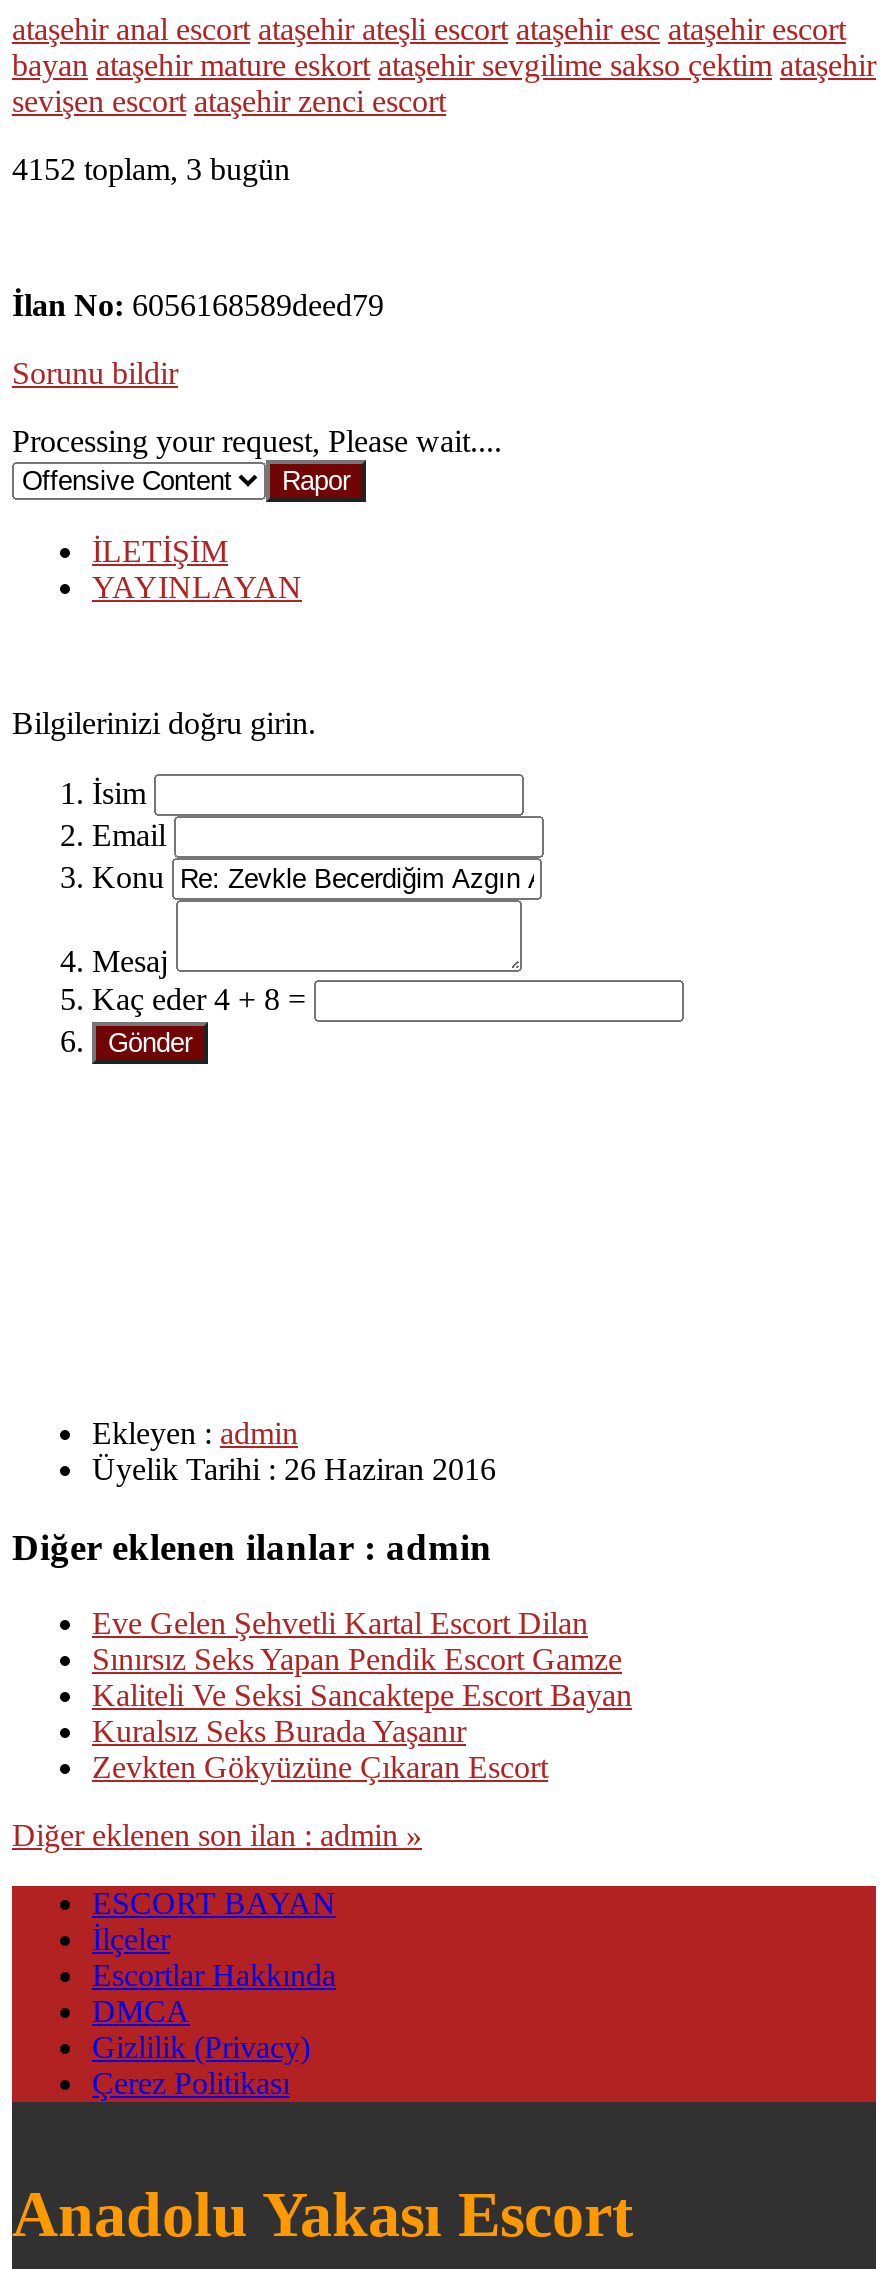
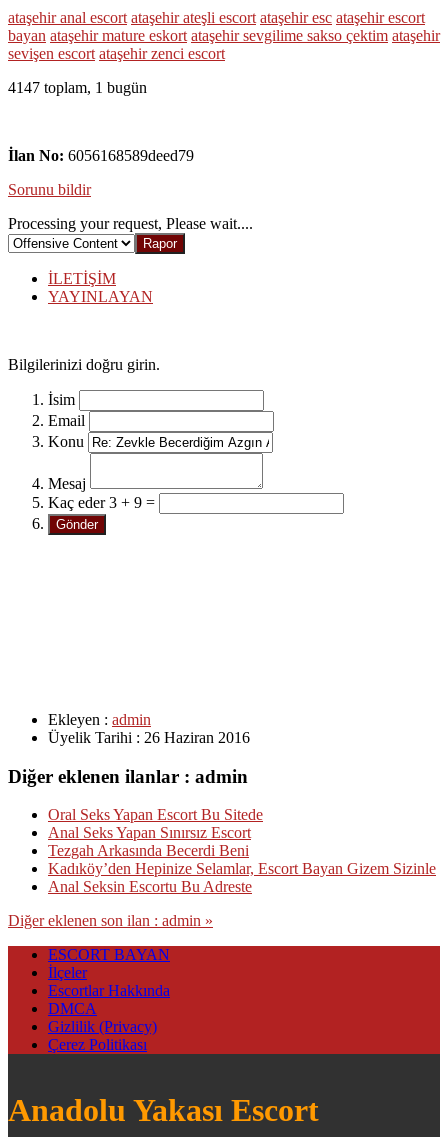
- 4152 toplam, 3 bugün
+ 4147 toplam, 1 bugün

- Kaç eder 4 + 8 =
+ Kaç eder 3 + 9 =

- Eve Gelen Şehvetli Kartal Escort Dilan
- Sınırsız Seks Yapan Pendik Escort Gamze
- Kaliteli Ve Seksi Sancaktepe Escort Bayan
- Kuralsız Seks Burada Yaşanır
- Zevkten Gökyüzüne Çıkaran Escort
+ Oral Seks Yapan Escort Bu Sitede
+ Anal Seks Yapan Sınırsız Escort
+ Tezgah Arkasında Becerdi Beni
+ Kadıköy’den Hepinize Selamlar, Escort Bayan Gizem Sizinle
+ Anal Seksin Escortu Bu Adreste
